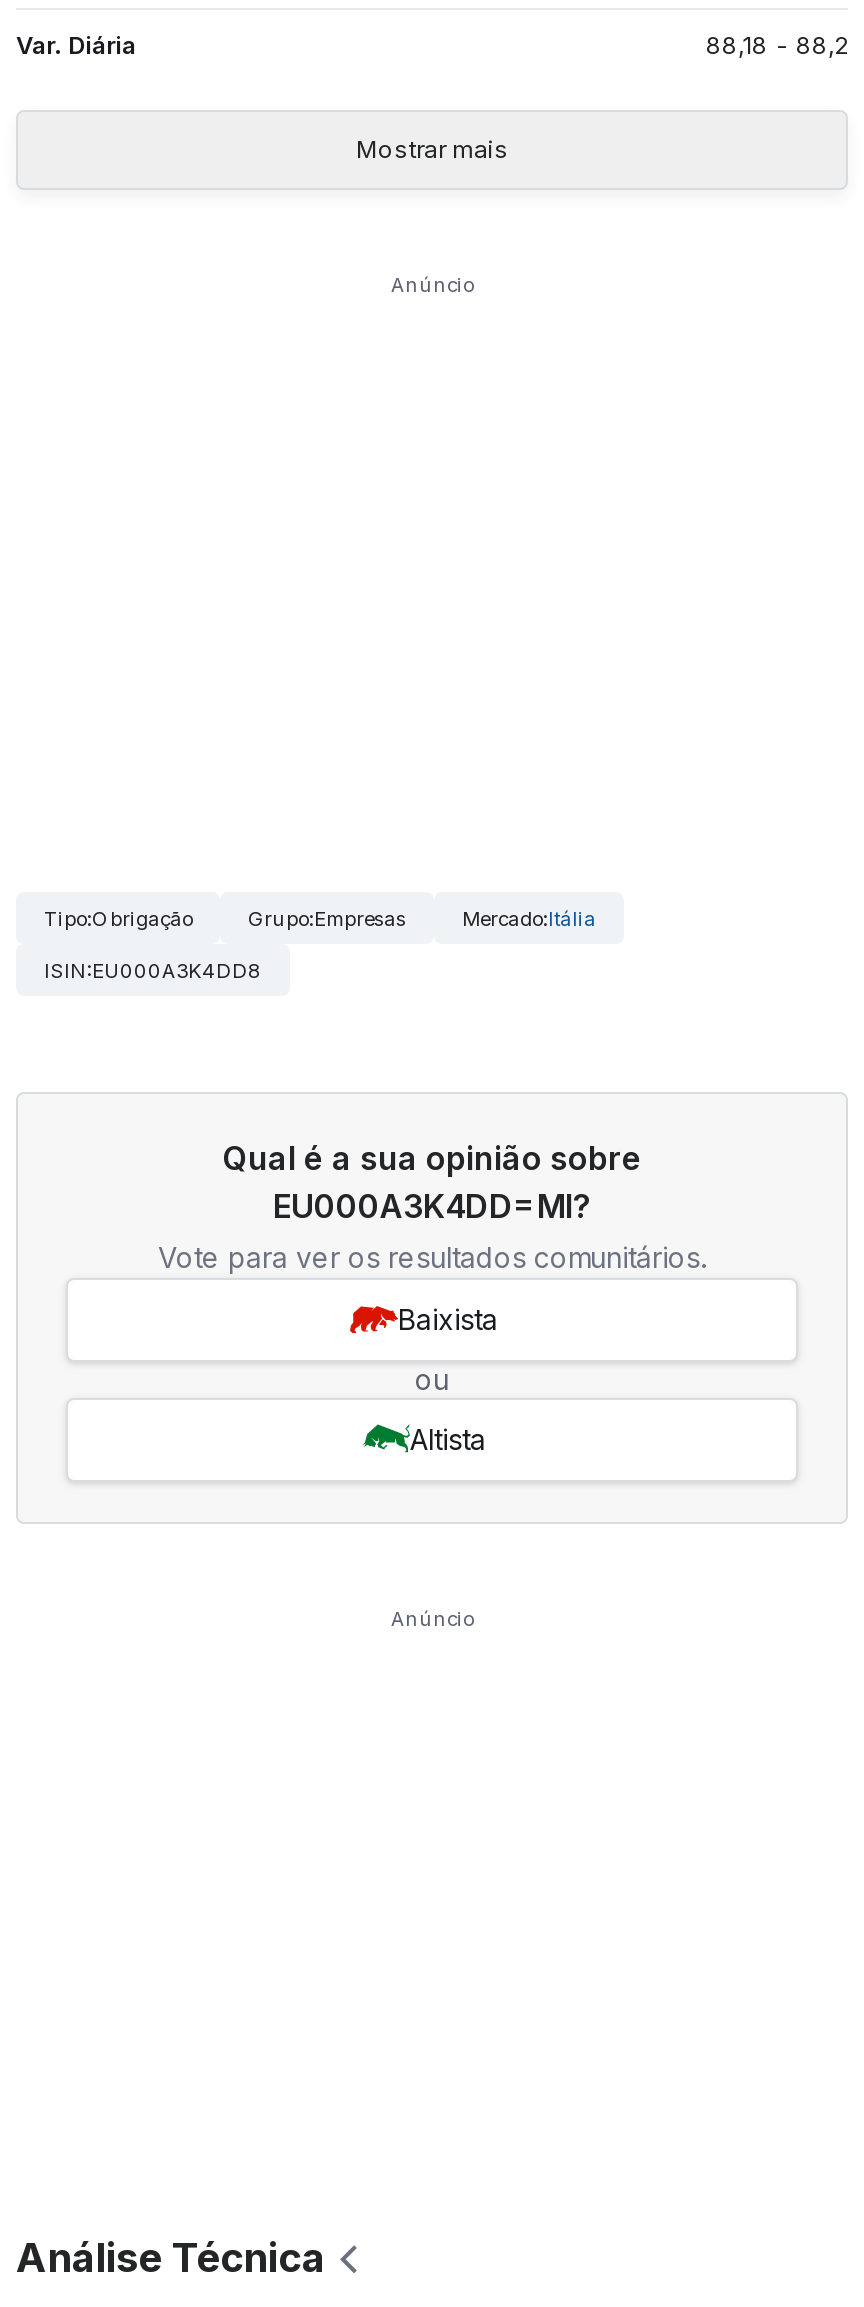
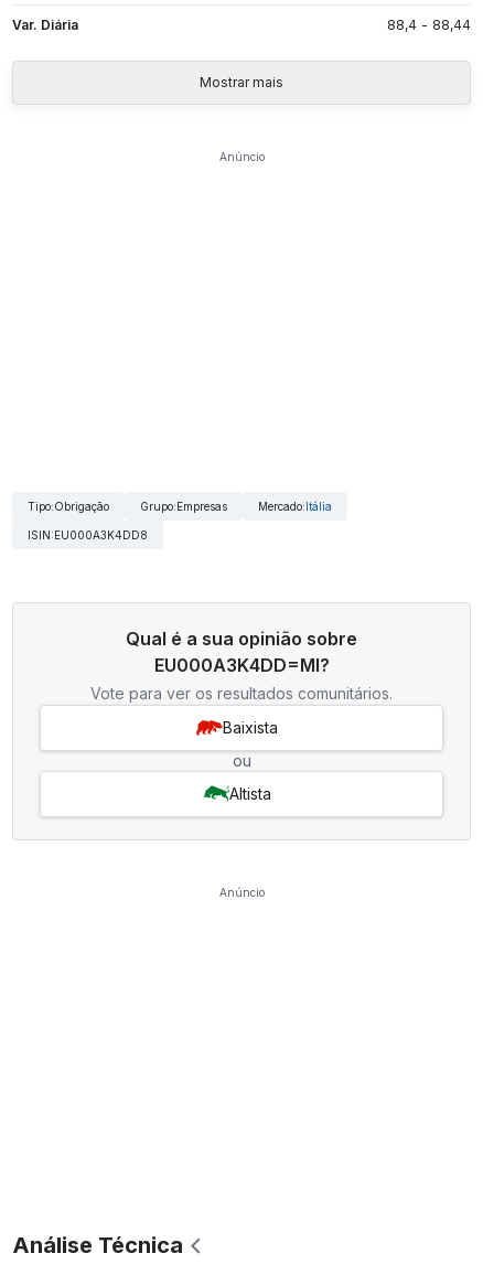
- 88,18 - 88,2
+ 88,4 - 88,44
